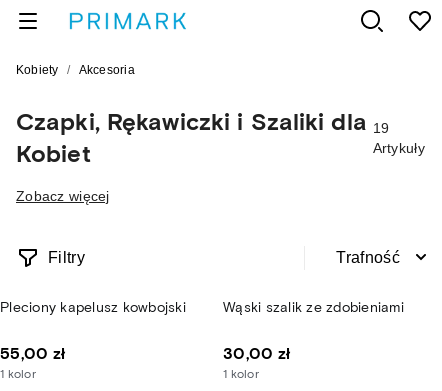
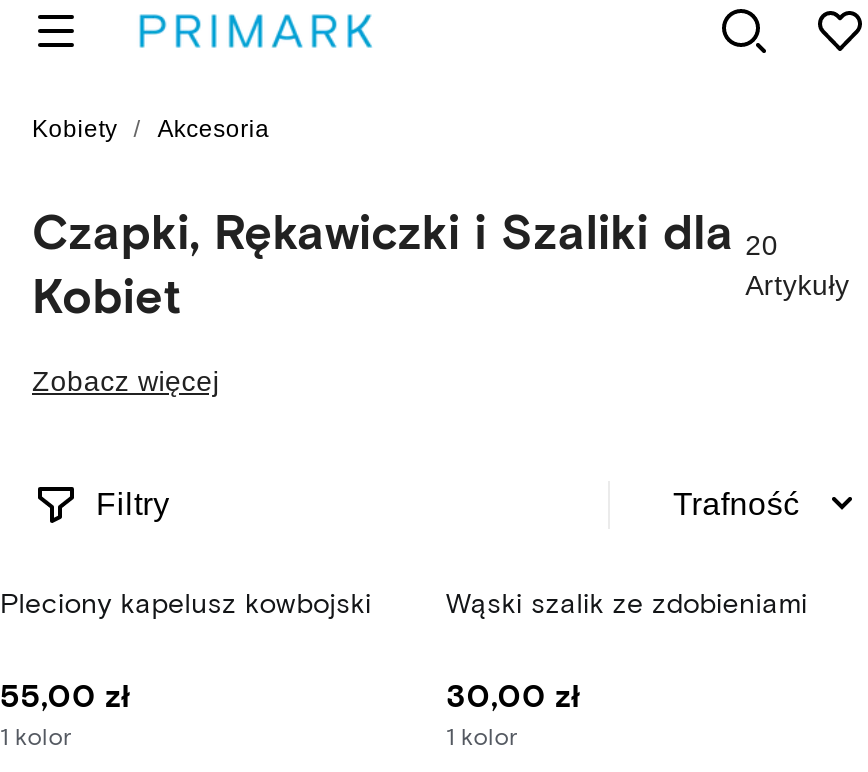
- Czapki, Rękawiczki i Szaliki dla 19
+ Czapki, Rękawiczki i Szaliki dla 20
